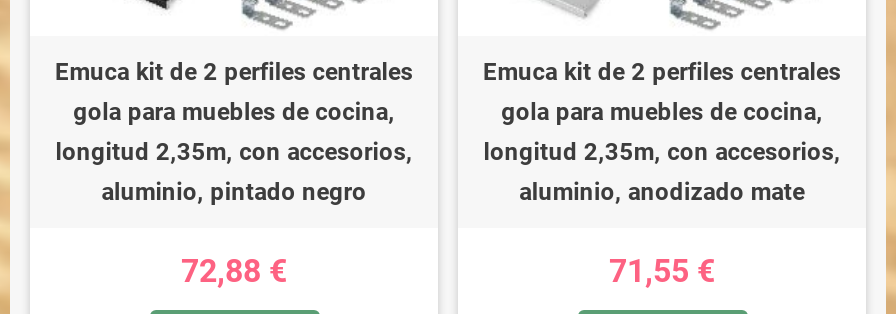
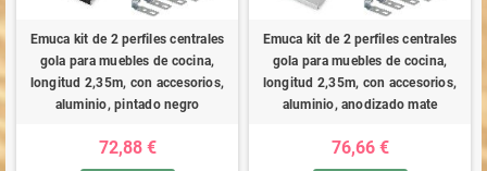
- 71,55 €
+ 76,66 €
